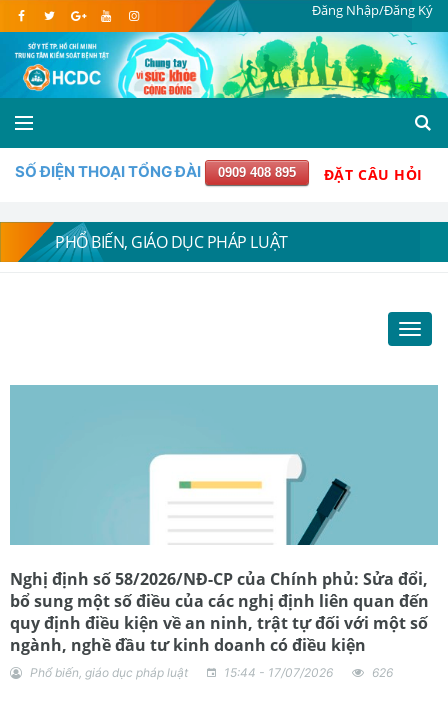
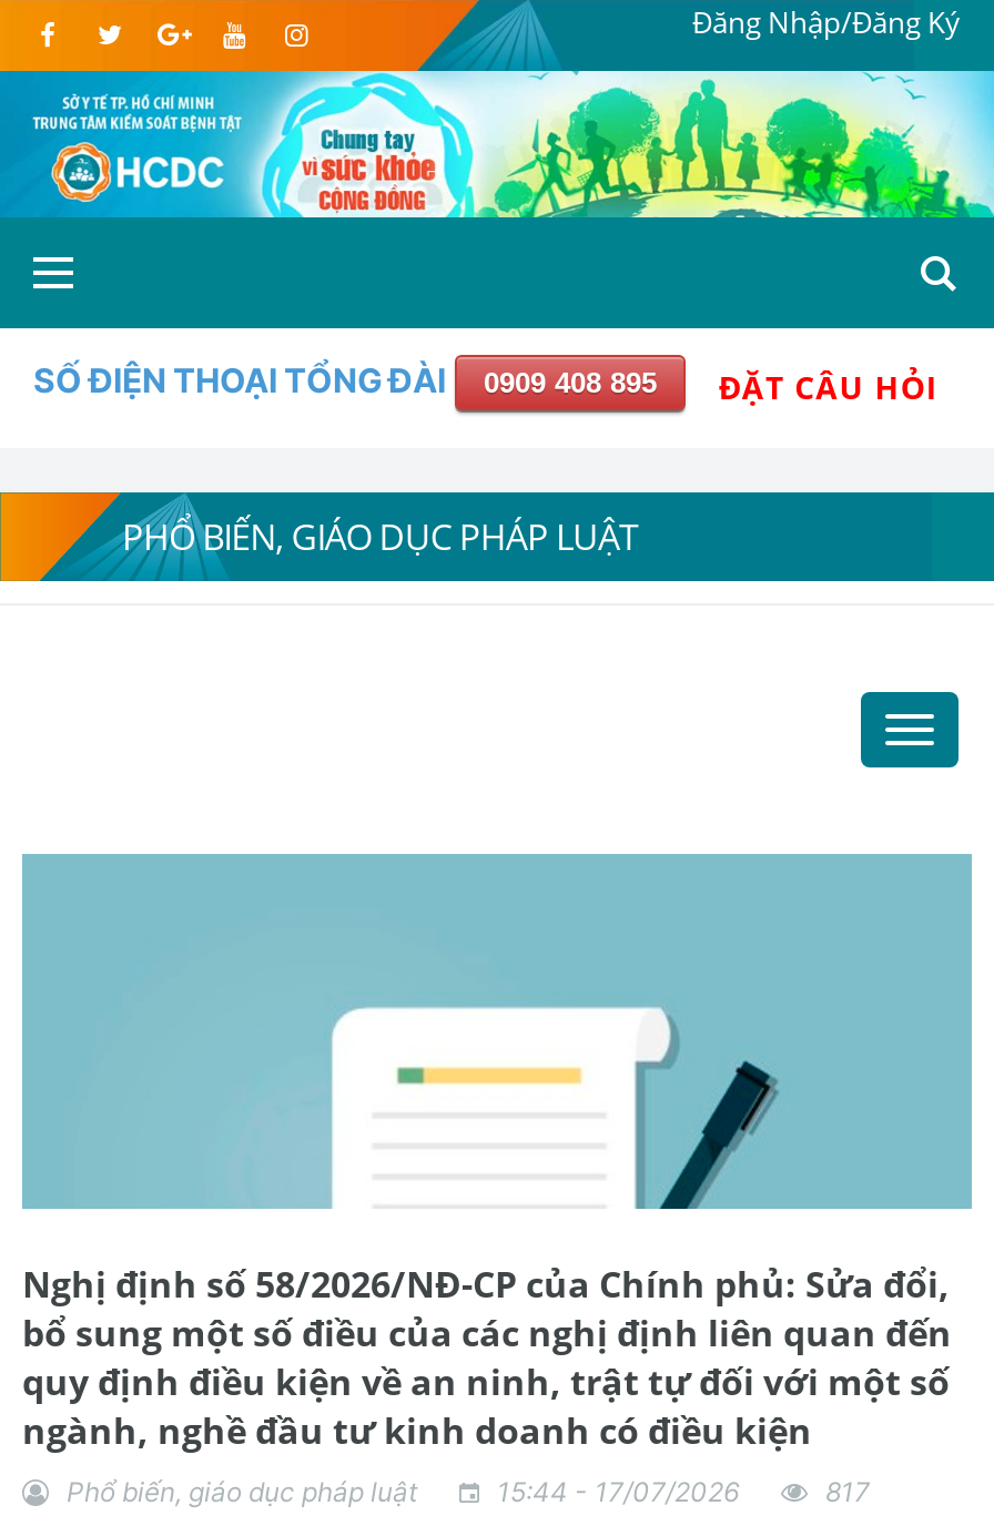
- 626
+ 817
